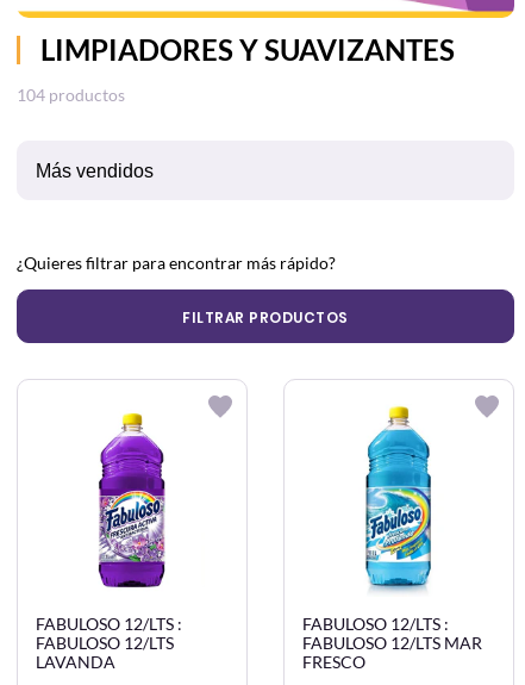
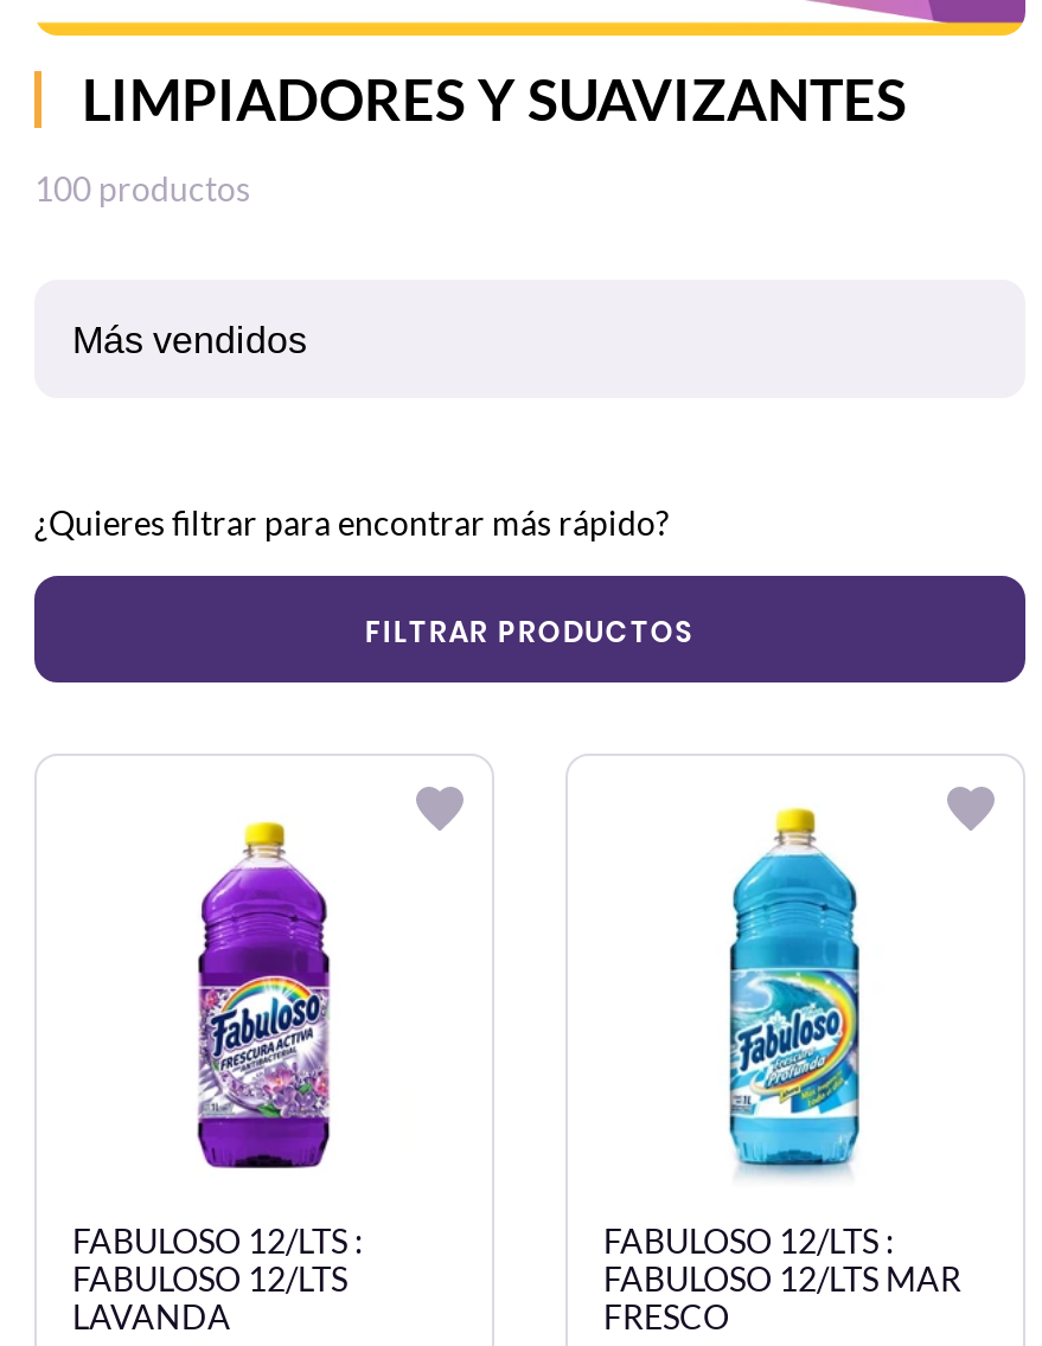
- 104 productos
+ 100 productos
